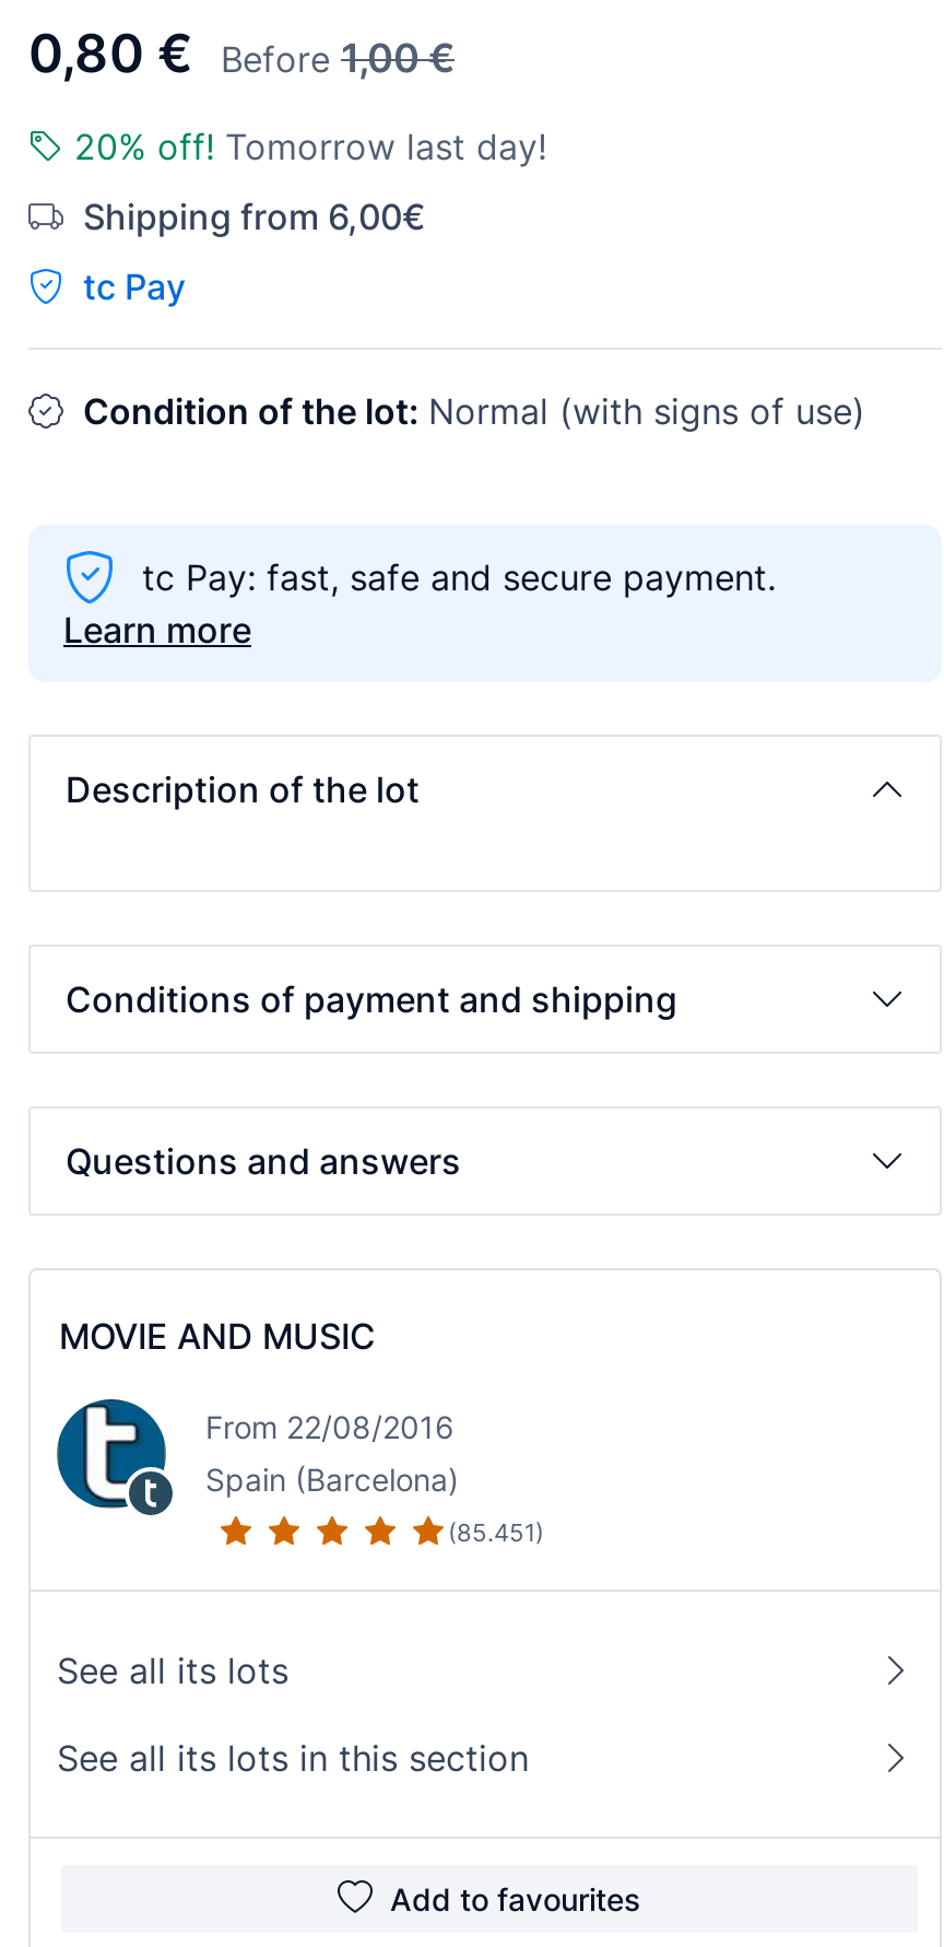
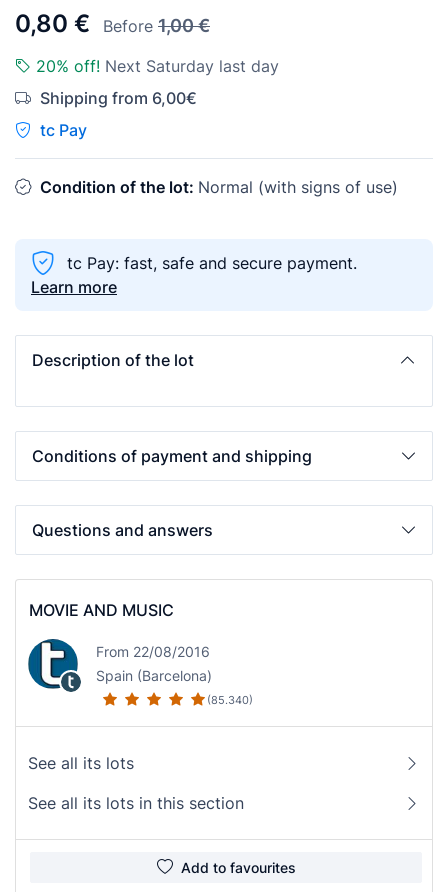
- 20% off! Tomorrow last day!
+ 20% off! Next Saturday last day

- (85.451)
+ (85.340)
